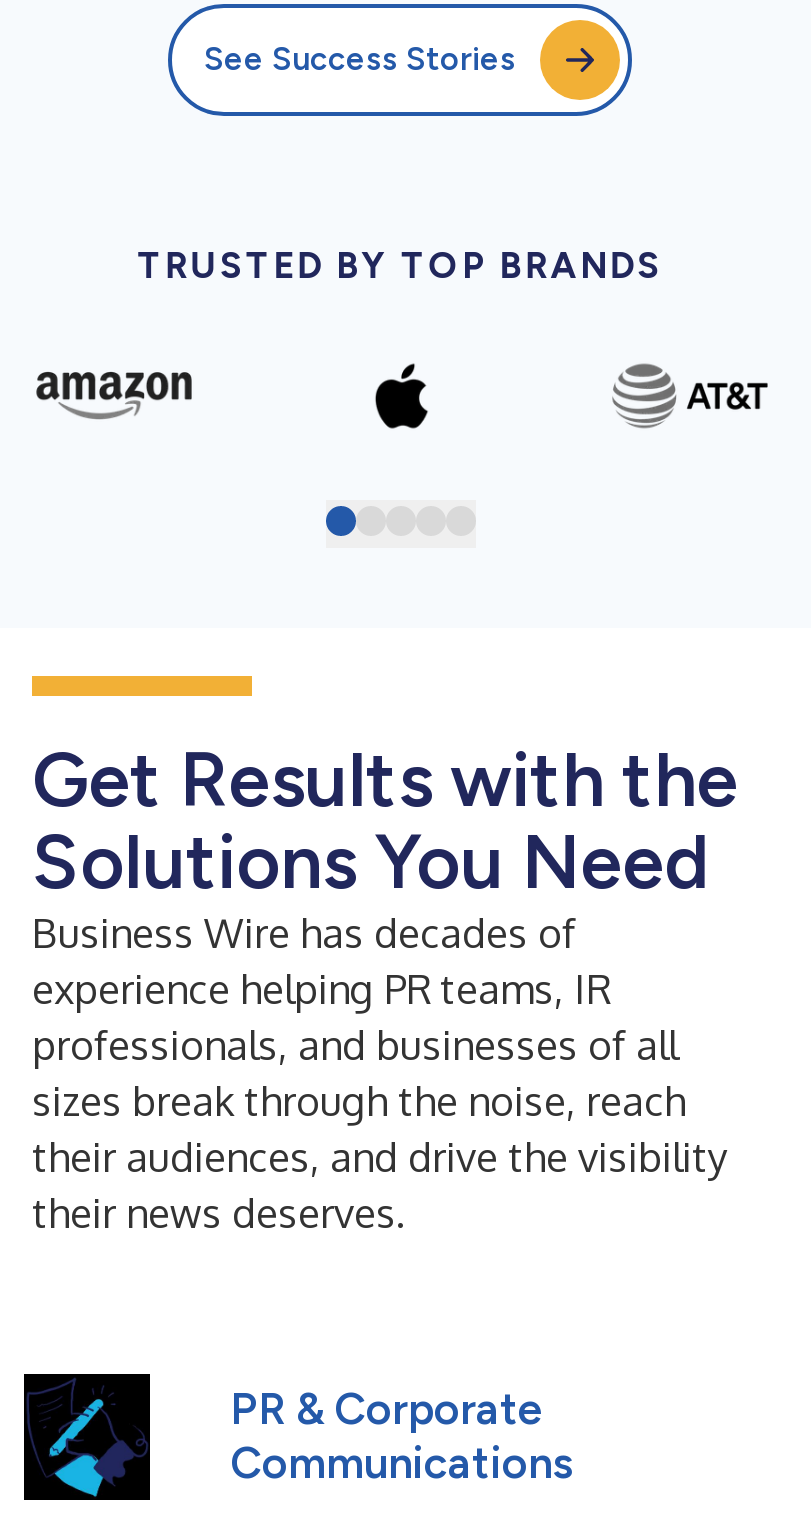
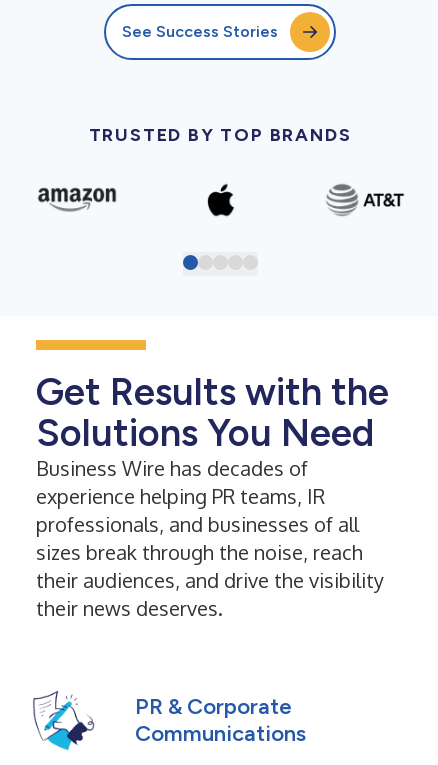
- [image]
+ [image]
